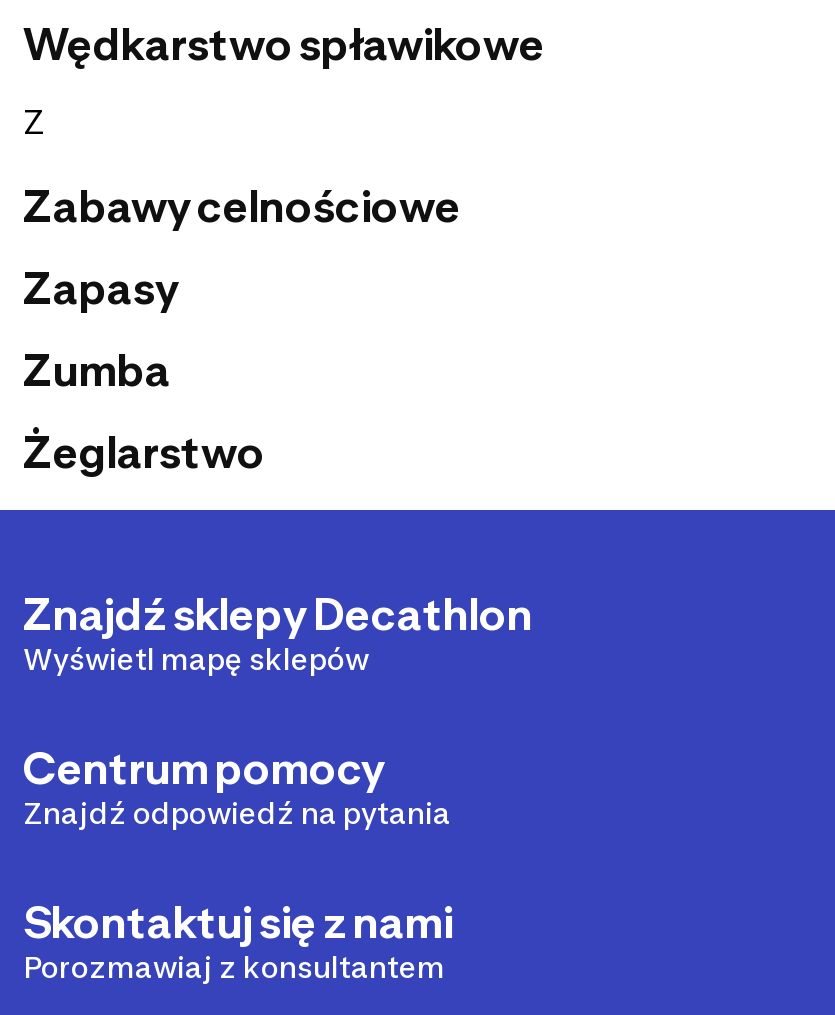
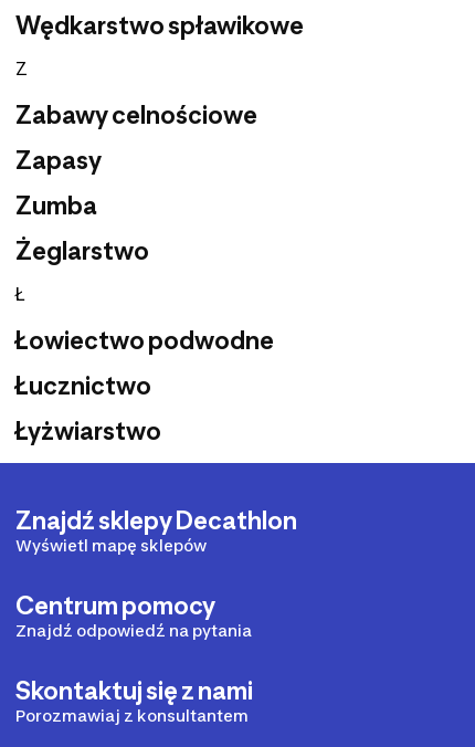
+ Ł
+ Łowiectwo podwodne
+ Łucznictwo
+ Łyżwiarstwo
